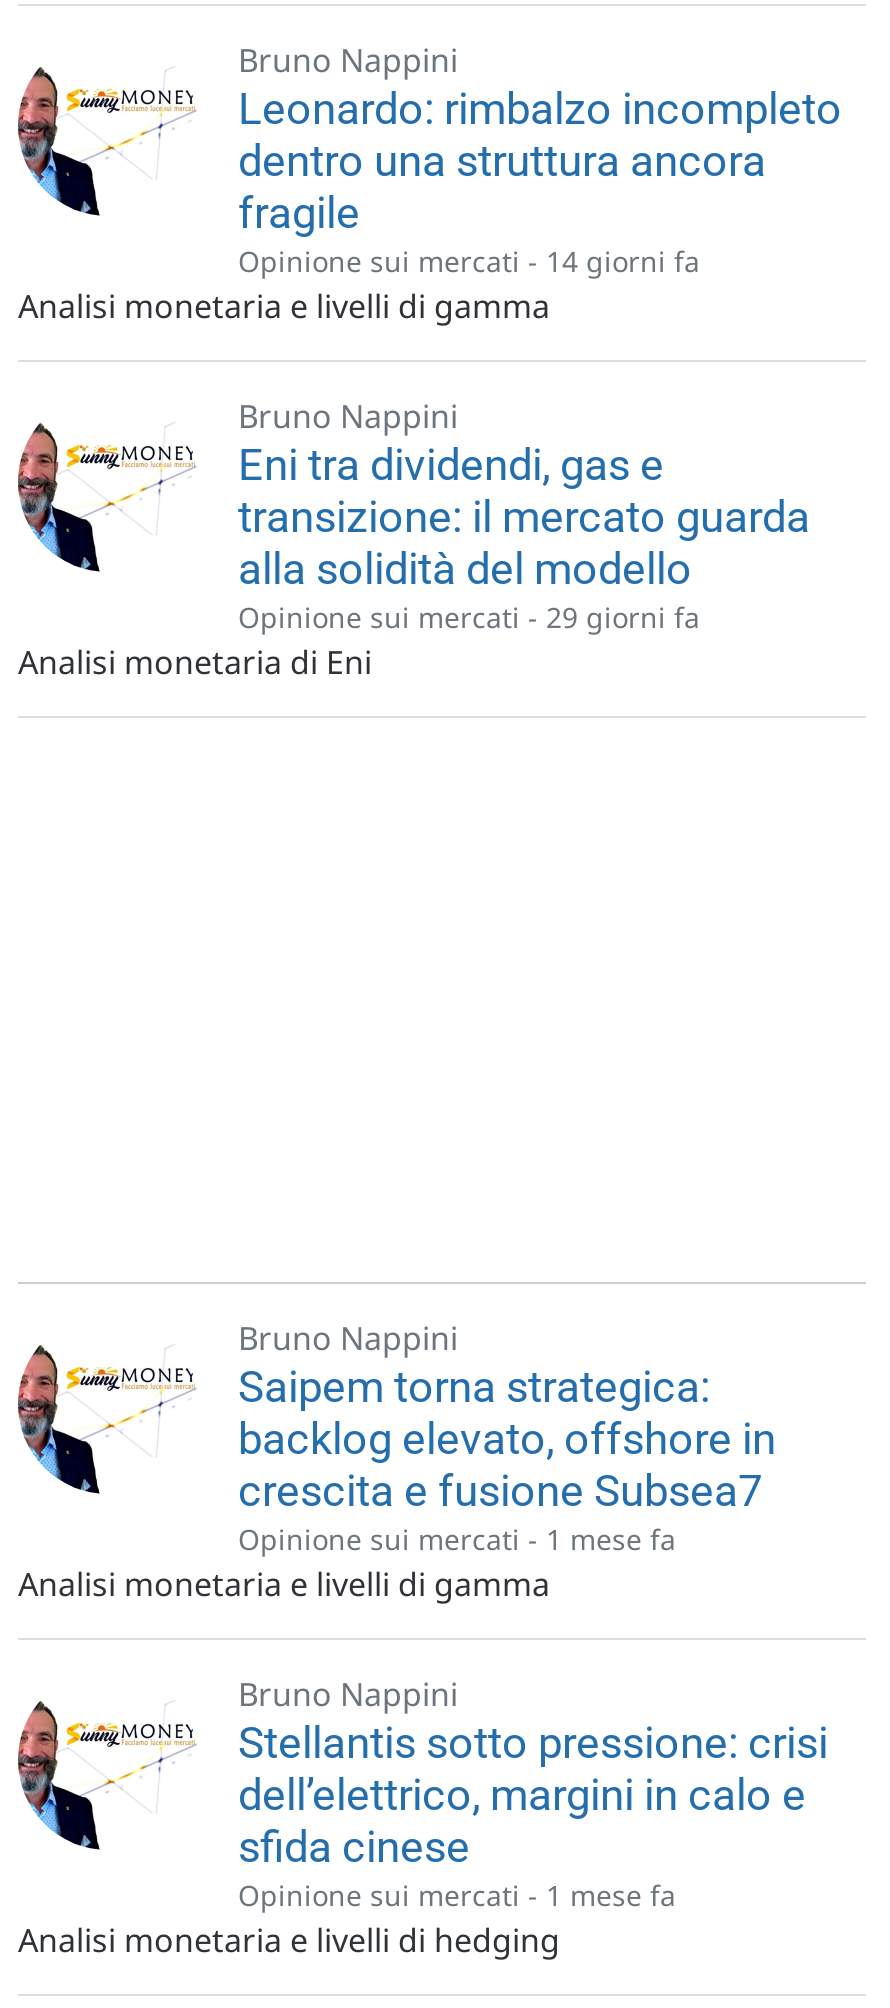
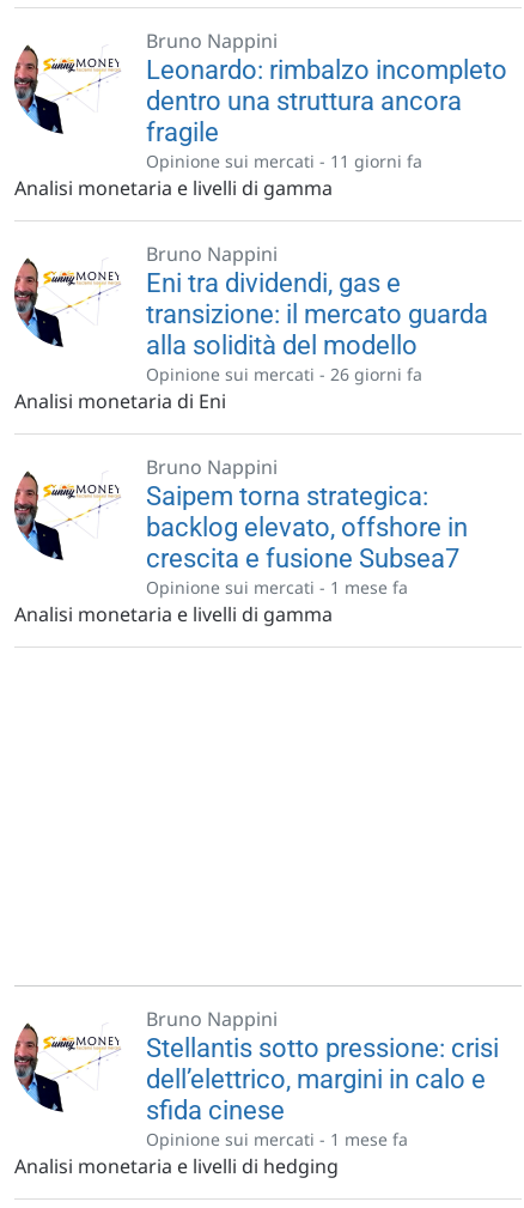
- Opinione sui mercati - 14 giorni fa
+ Opinione sui mercati - 11 giorni fa

- Opinione sui mercati - 29 giorni fa
+ Opinione sui mercati - 26 giorni fa

moved up: [image] | Bruno Nappini | Saipem torna strategica: | backlog elevato, offshore in | crescita e fusione Subsea7 | Opinione sui mercati - 1 mese fa | Analisi monetaria e livelli di gamma
